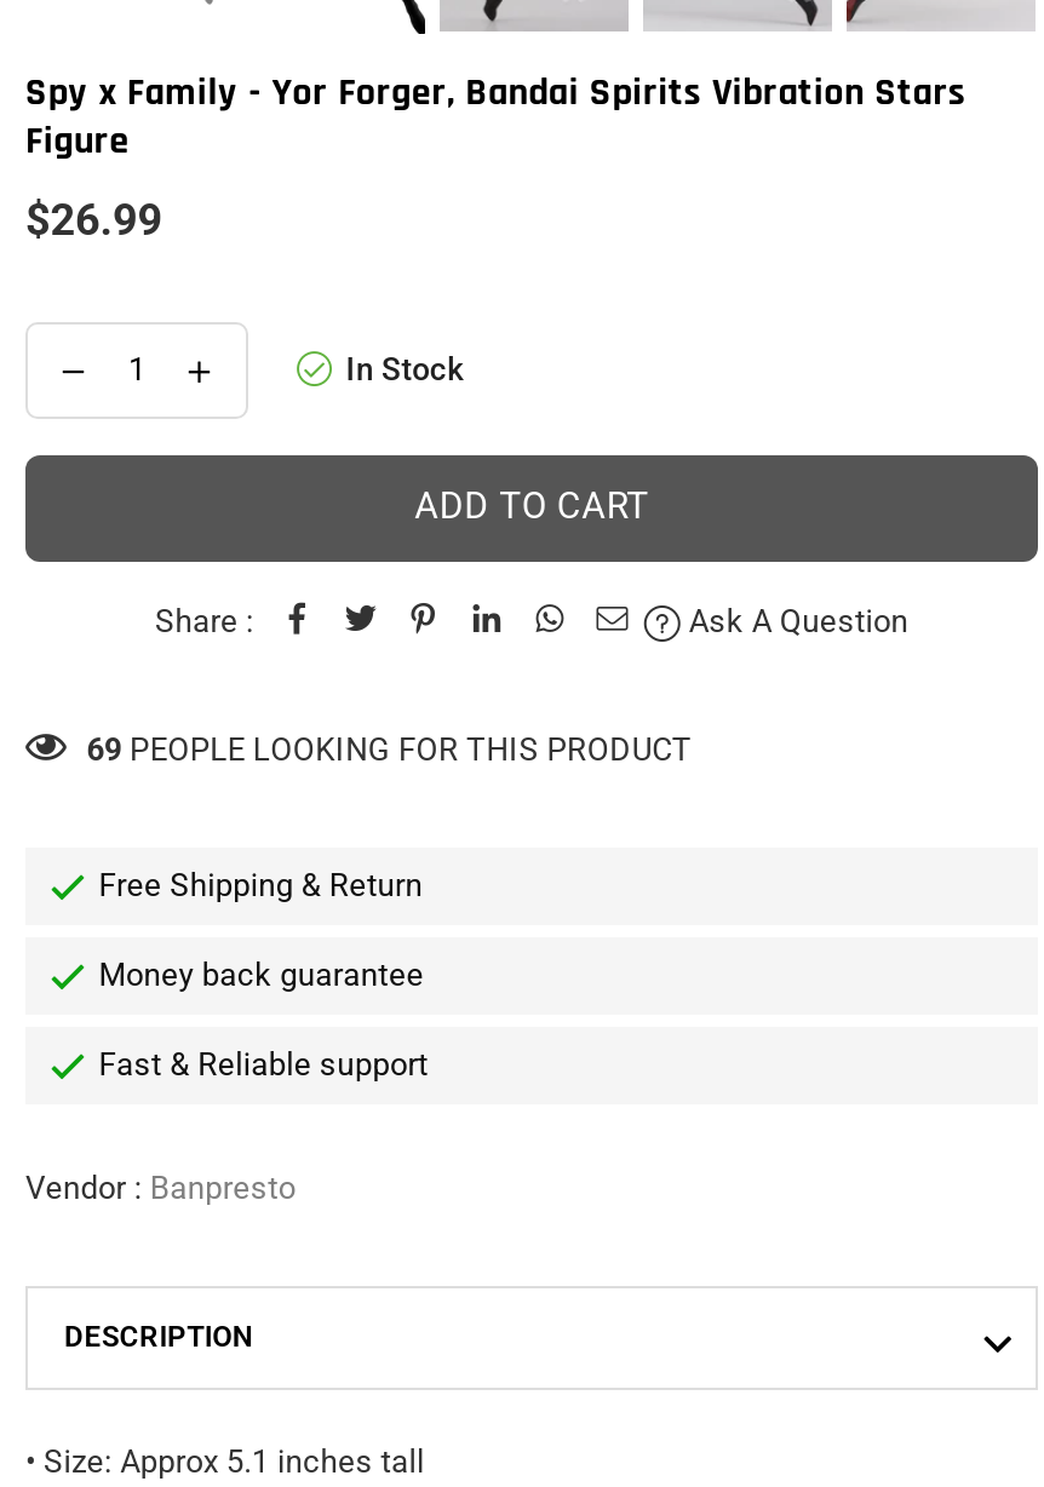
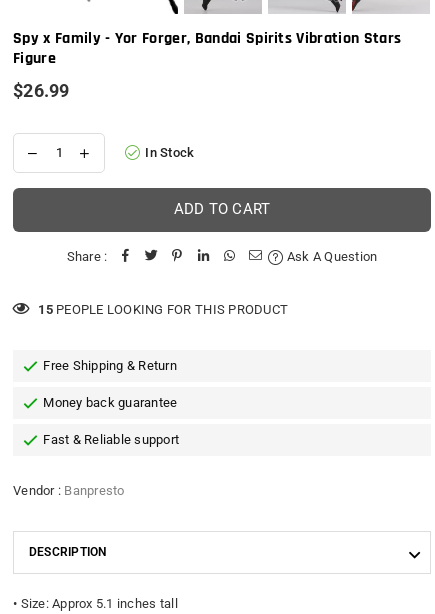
- 69 PEOPLE LOOKING FOR THIS PRODUCT
+ 15 PEOPLE LOOKING FOR THIS PRODUCT
